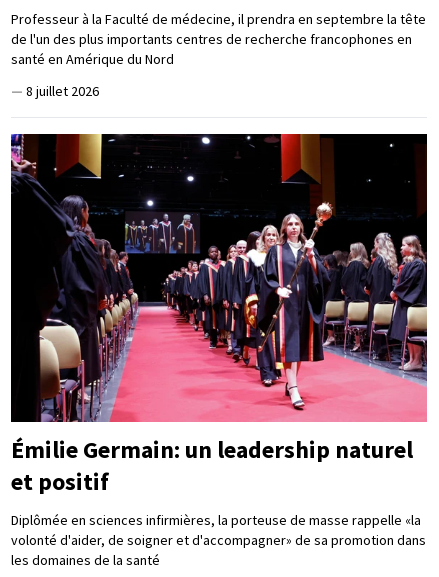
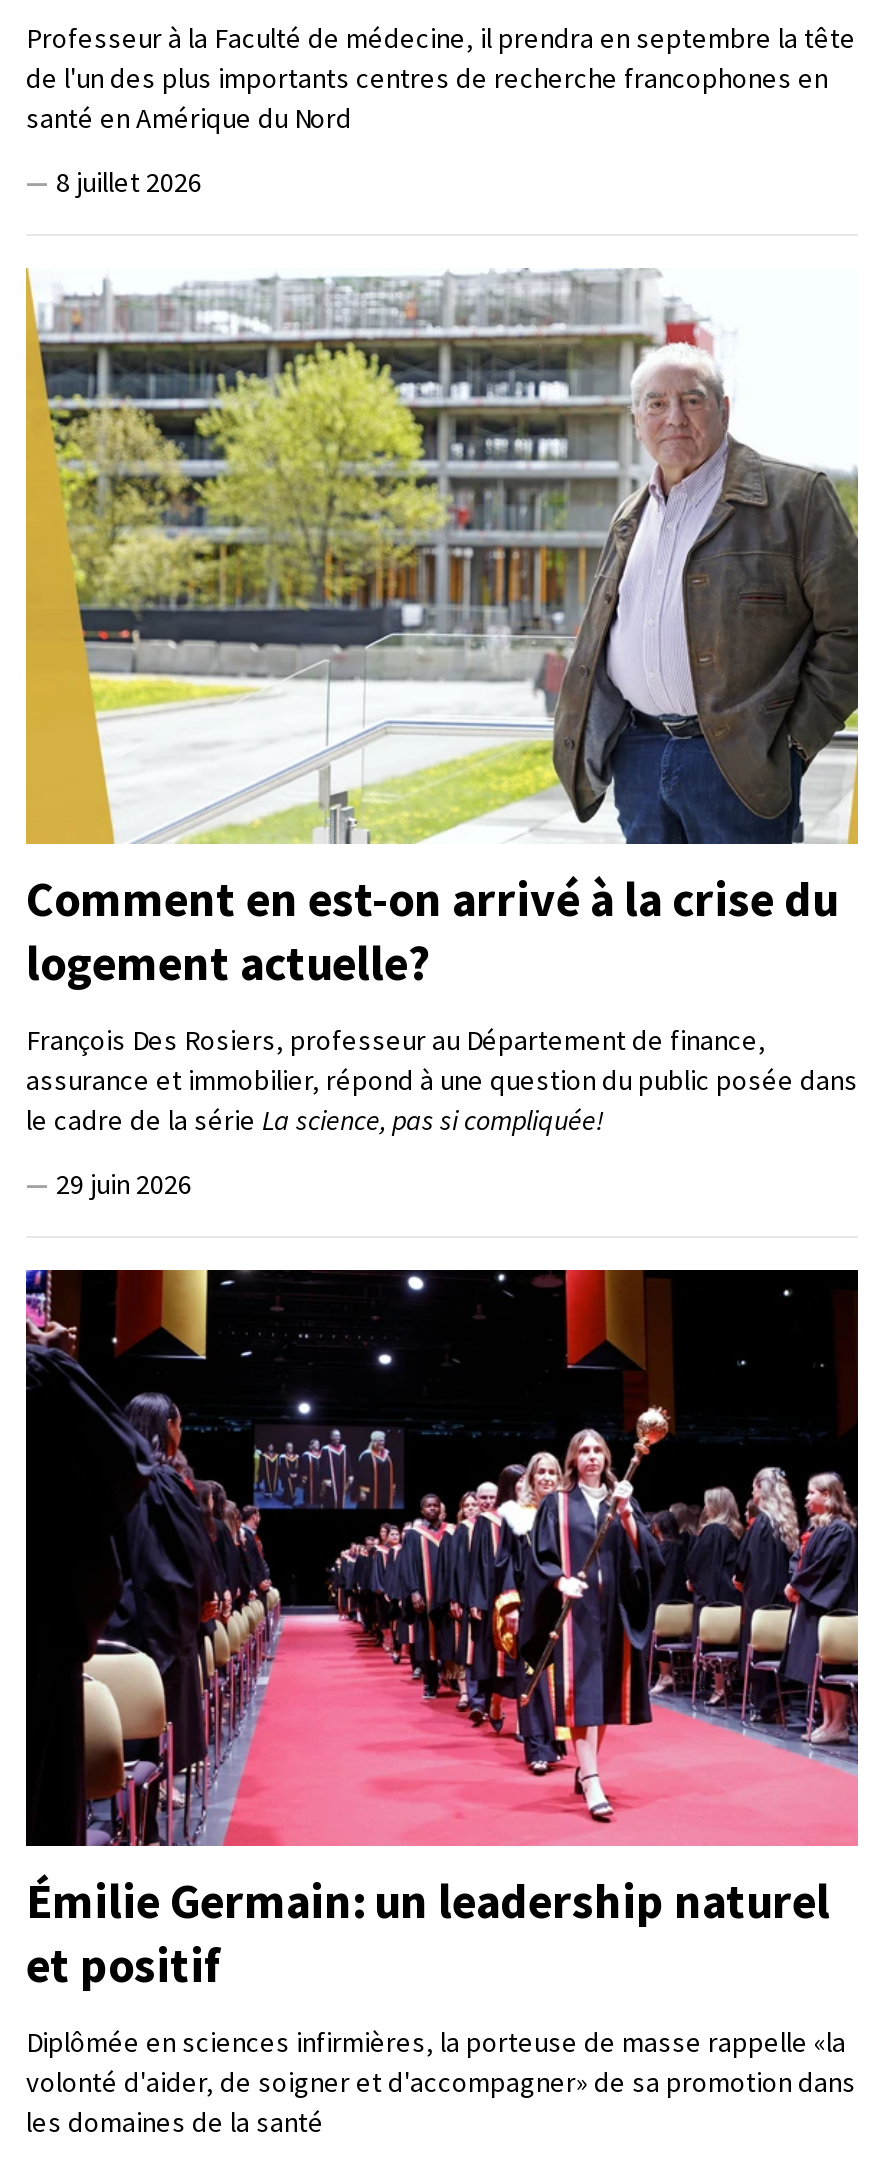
+ [image]
+ Comment en est-on arrivé à la crise du
+ logement actuelle?
+ François Des Rosiers, professeur au Département de finance,
+ assurance et immobilier, répond à une question du public posée dans
+ le cadre de la série La science, pas si compliquée!
+ — 29 juin 2026
